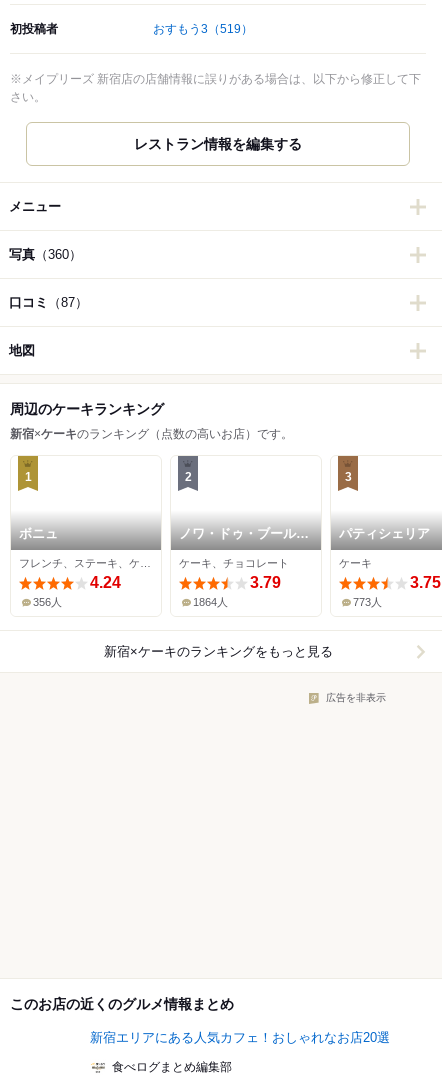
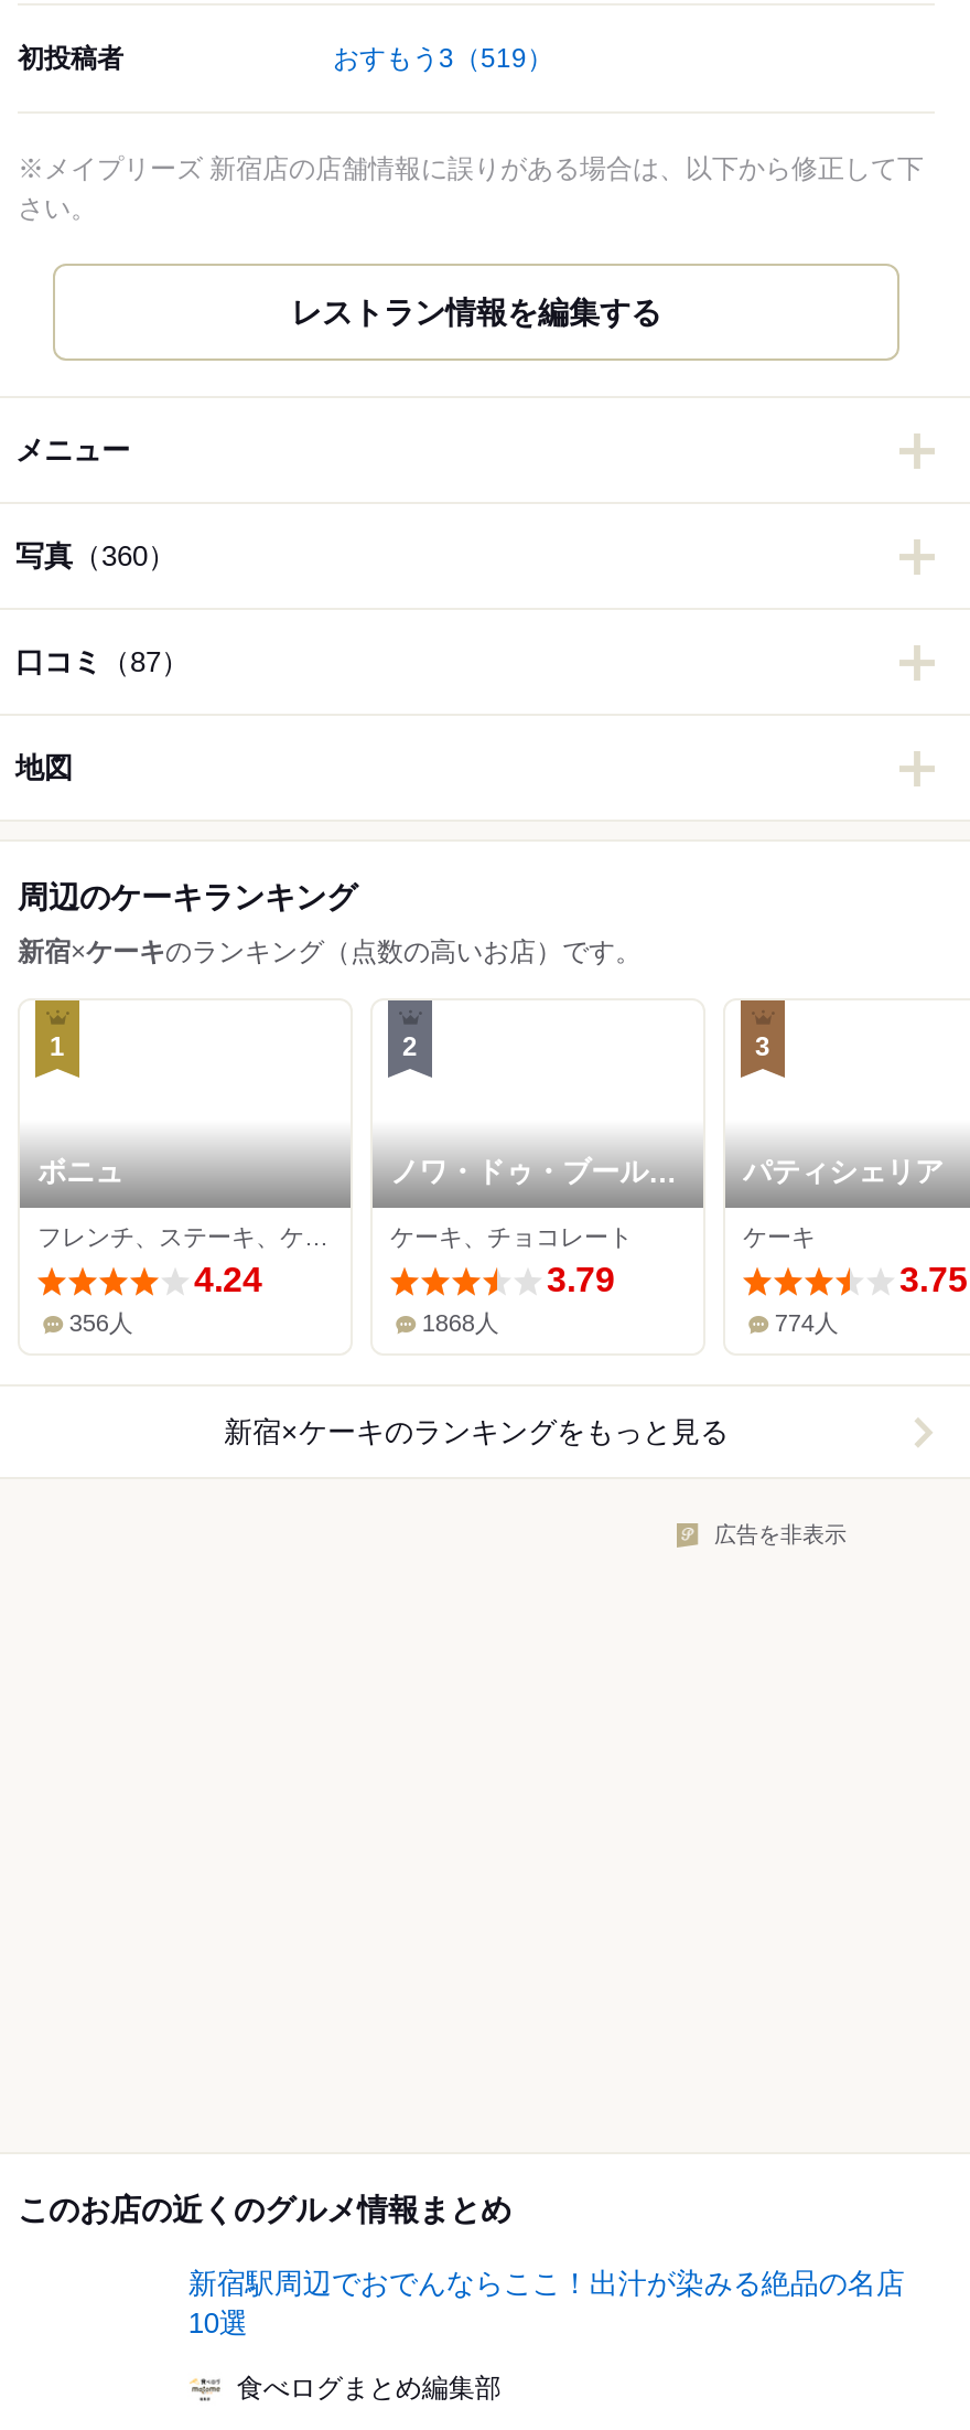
- 1864人
+ 1868人

- 773人
+ 774人

- 新宿エリアにある人気カフェ！おしゃれなお店20選
+ 新宿駅周辺でおでんならここ！出汁が染みる絶品の名店
+ 10選
